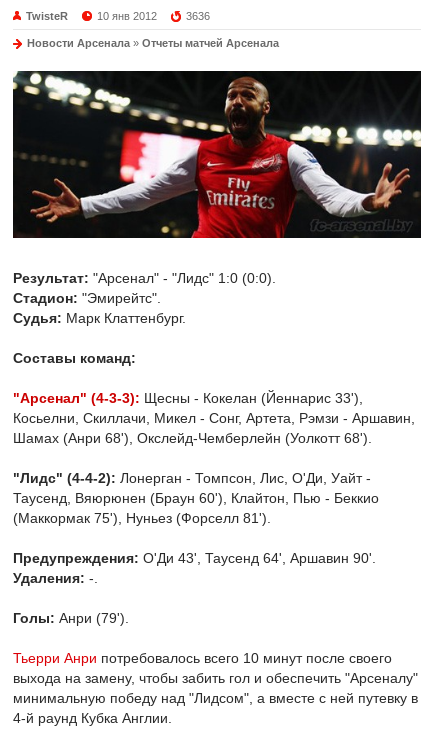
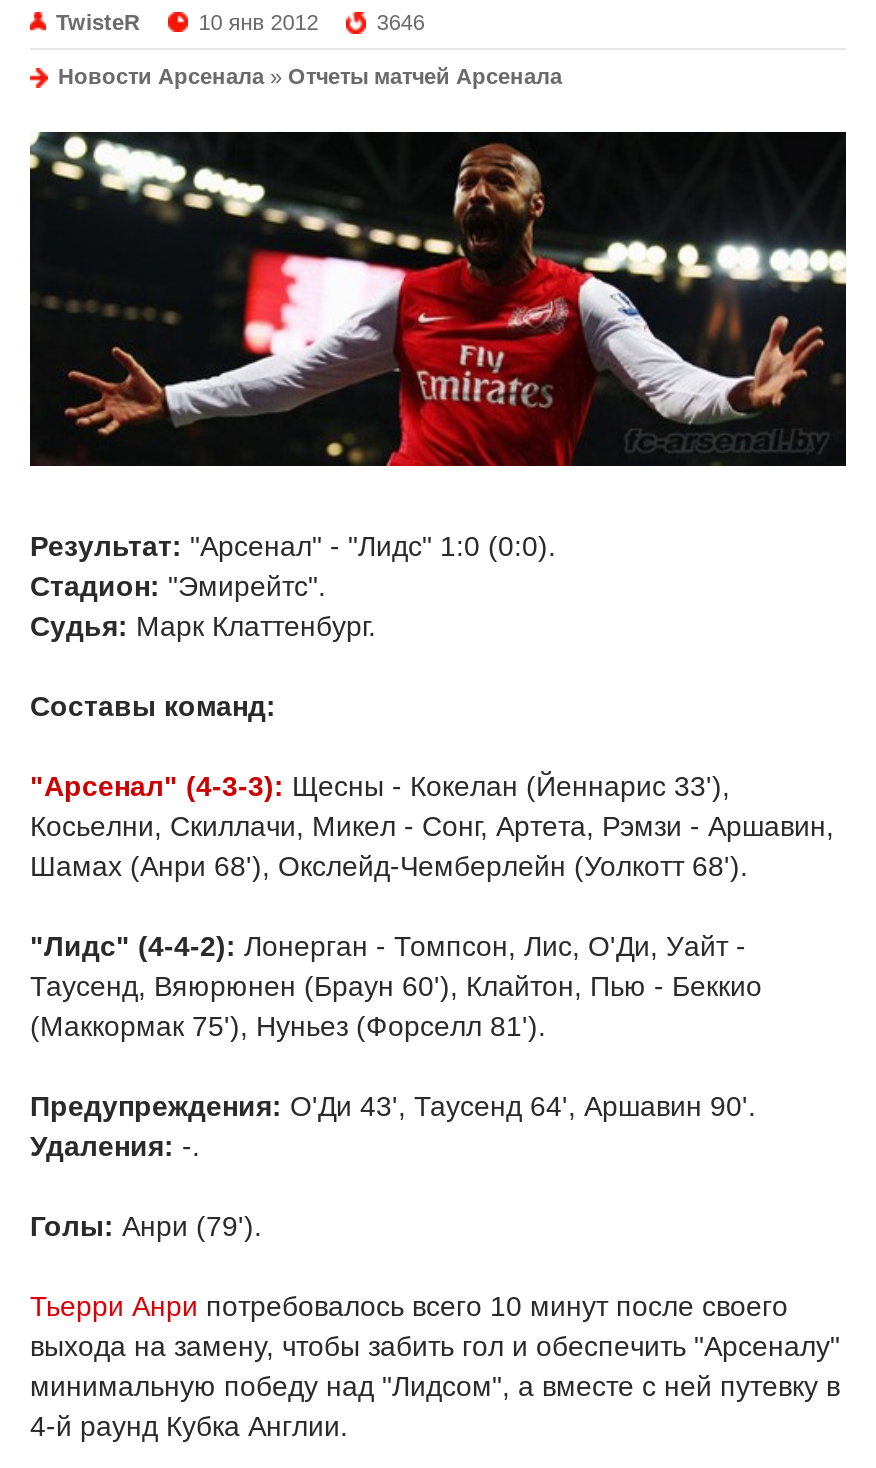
- 3636
+ 3646
